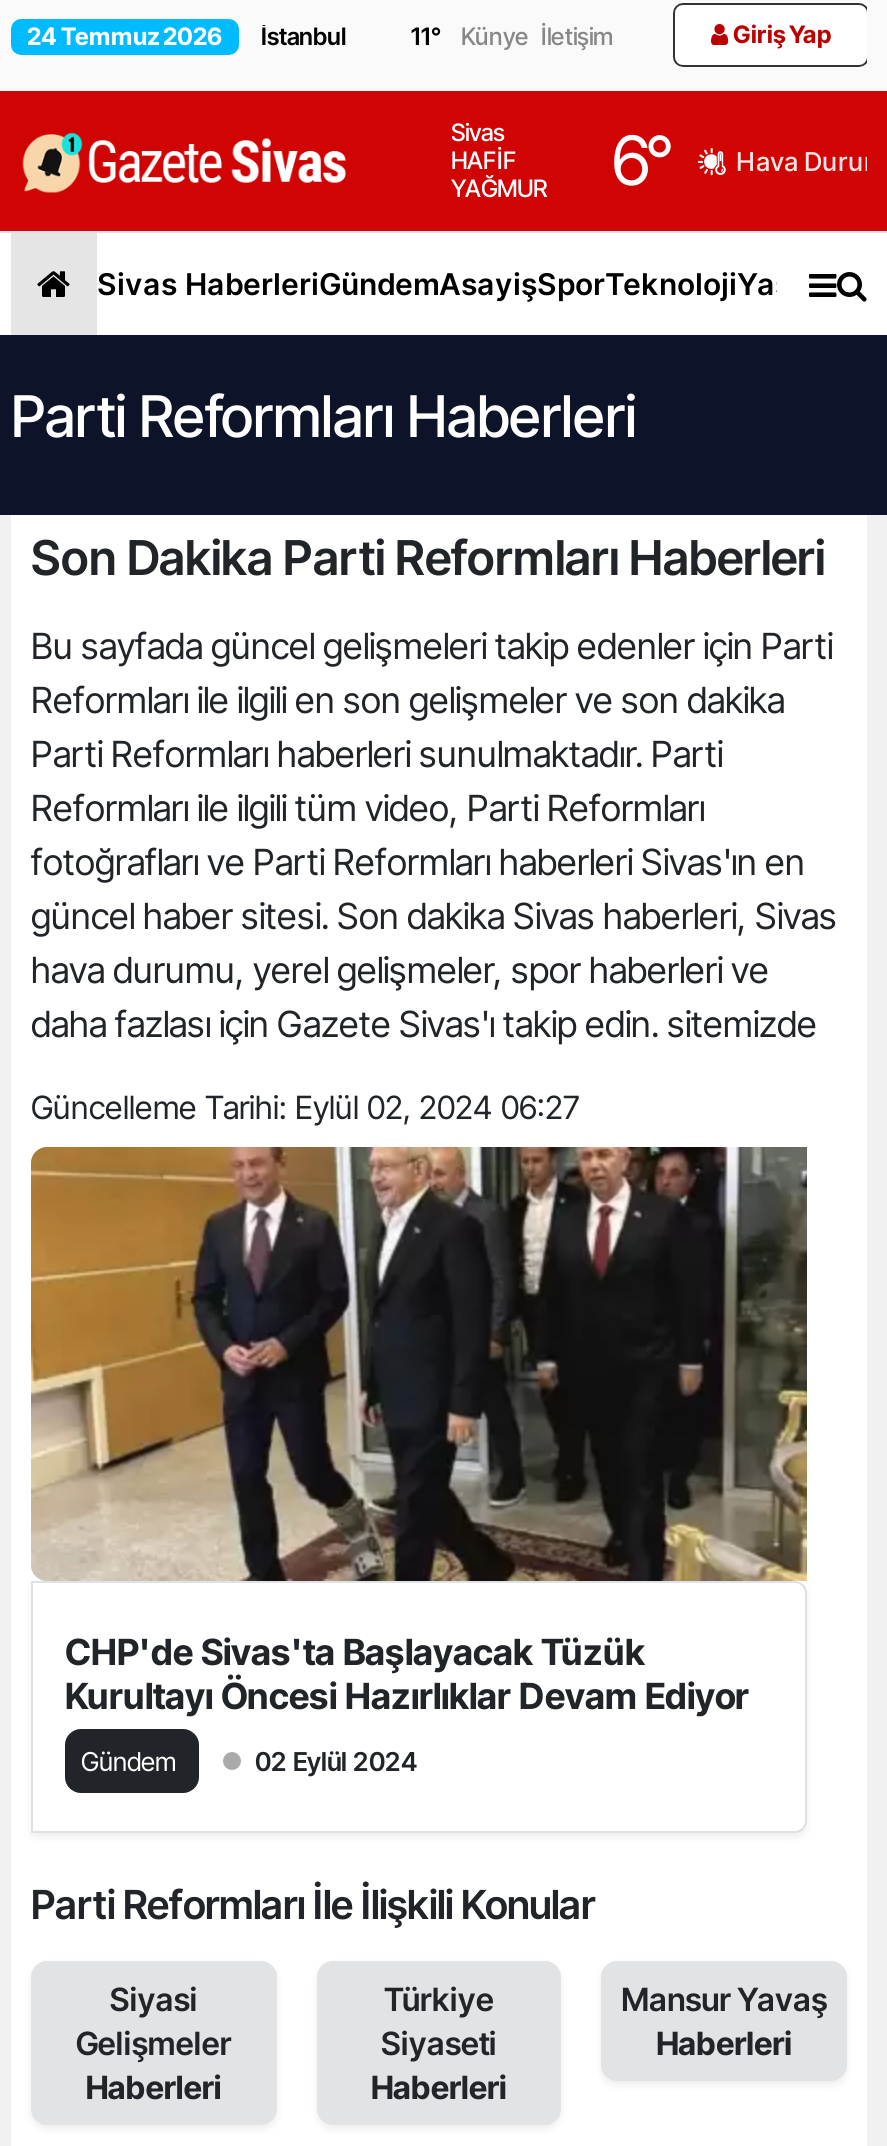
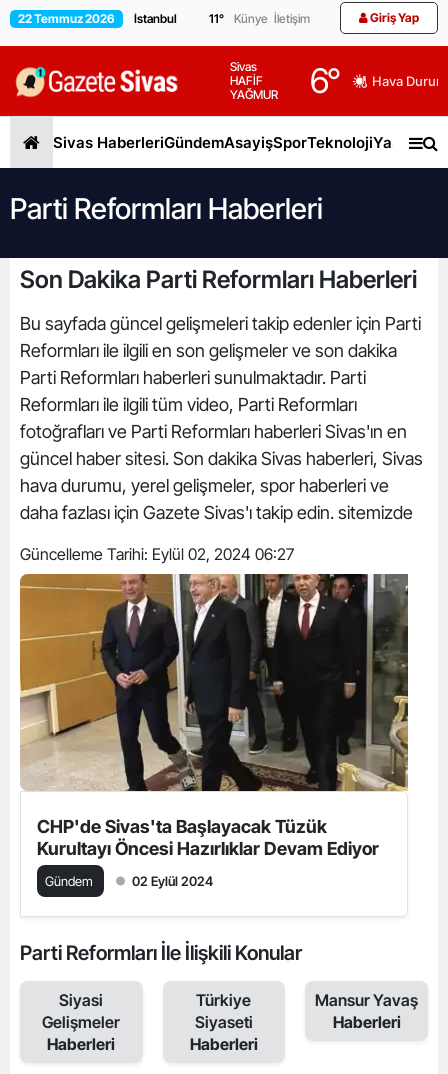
- 24 Temmuz 2026
+ 22 Temmuz 2026
